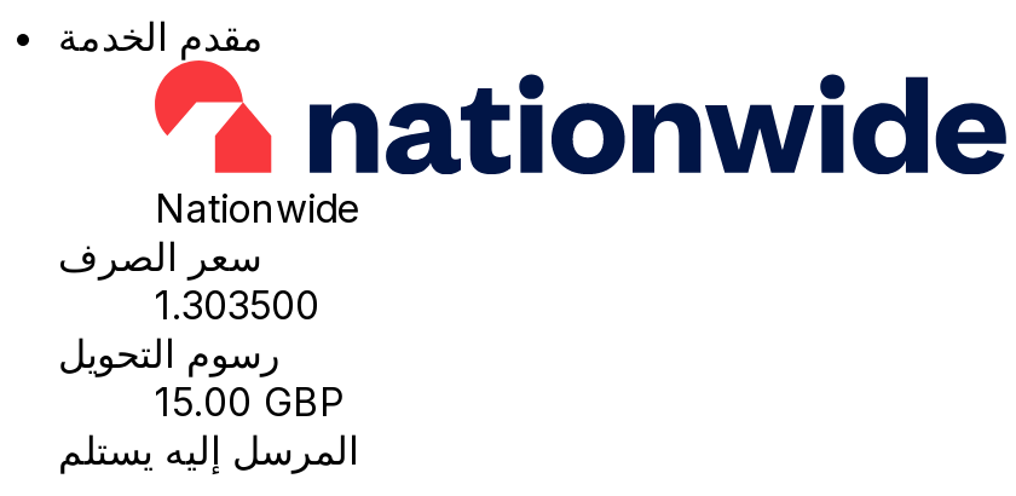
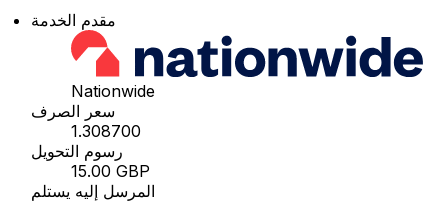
- 1.303500
+ 1.308700
